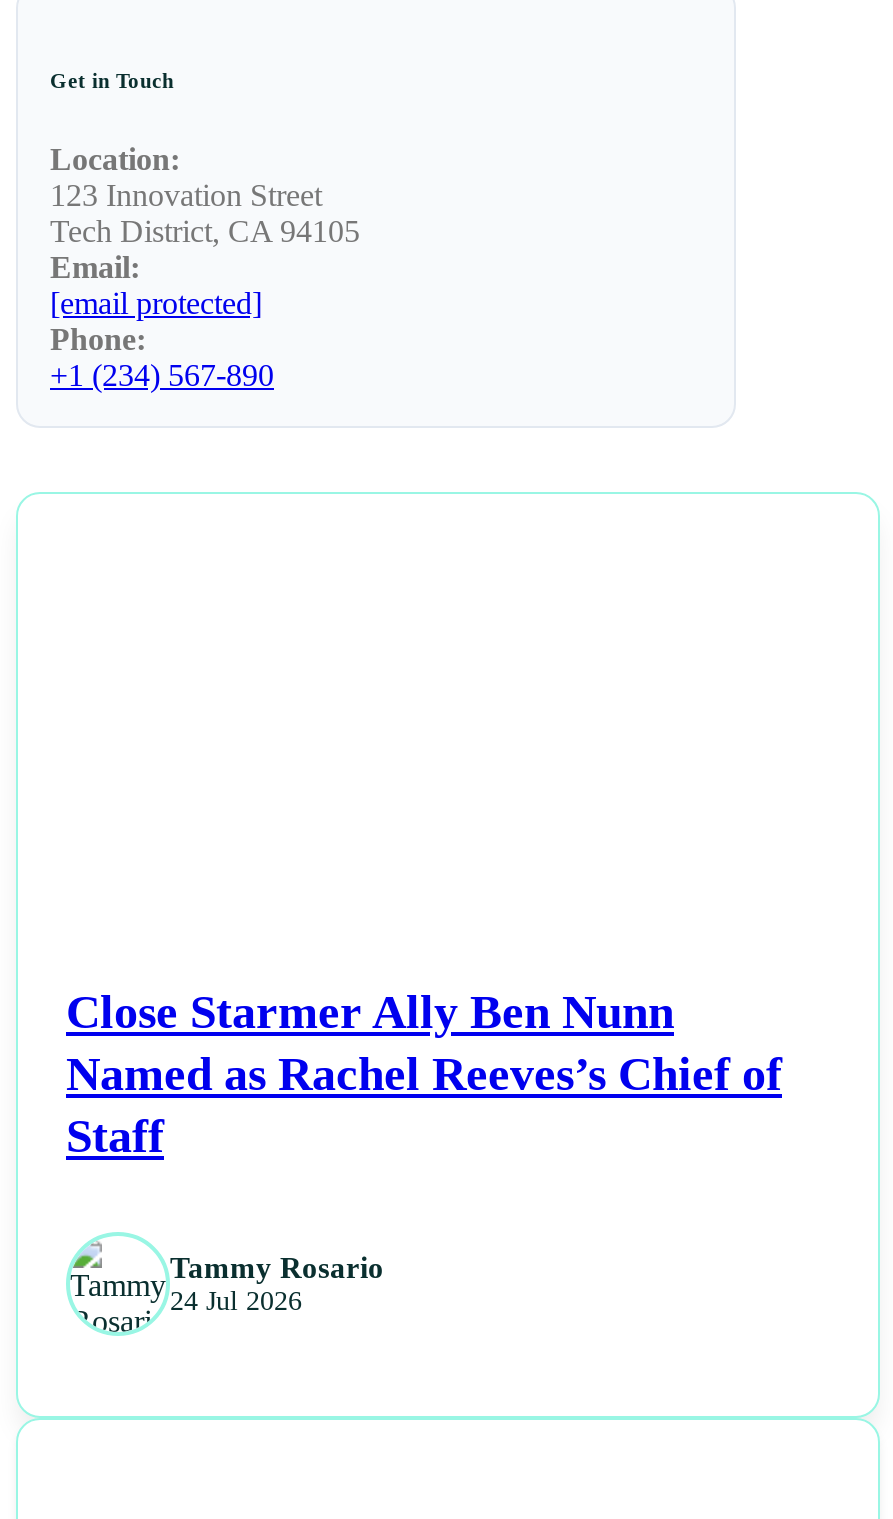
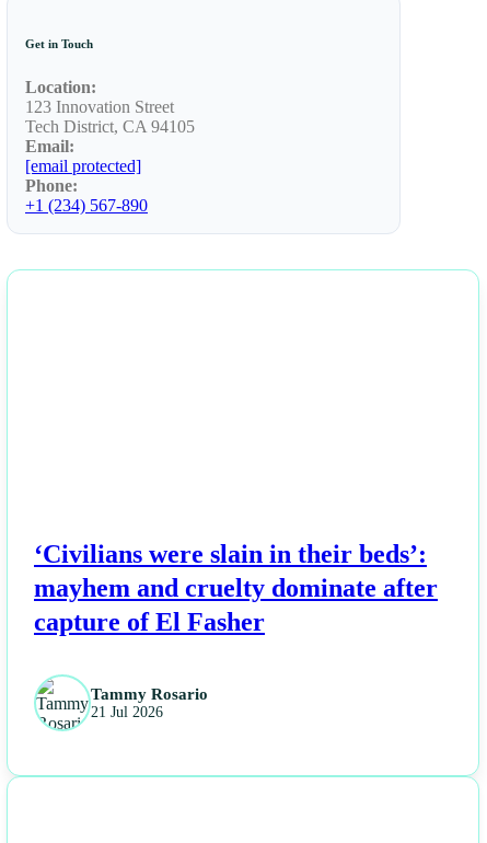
- Close Starmer Ally Ben Nunn
- Named as Rachel Reeves’s Chief of
- Staff
+ ‘Civilians were slain in their beds’:
+ mayhem and cruelty dominate after
+ capture of El Fasher

- 24 Jul 2026
+ 21 Jul 2026
